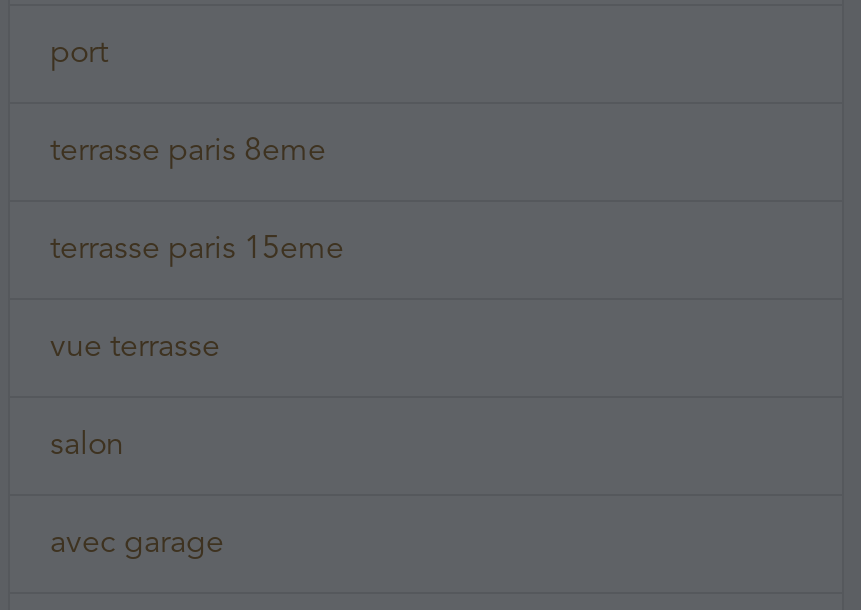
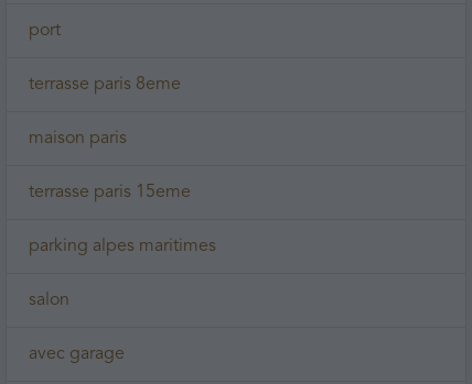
+ maison paris

- vue terrasse
+ parking alpes maritimes
